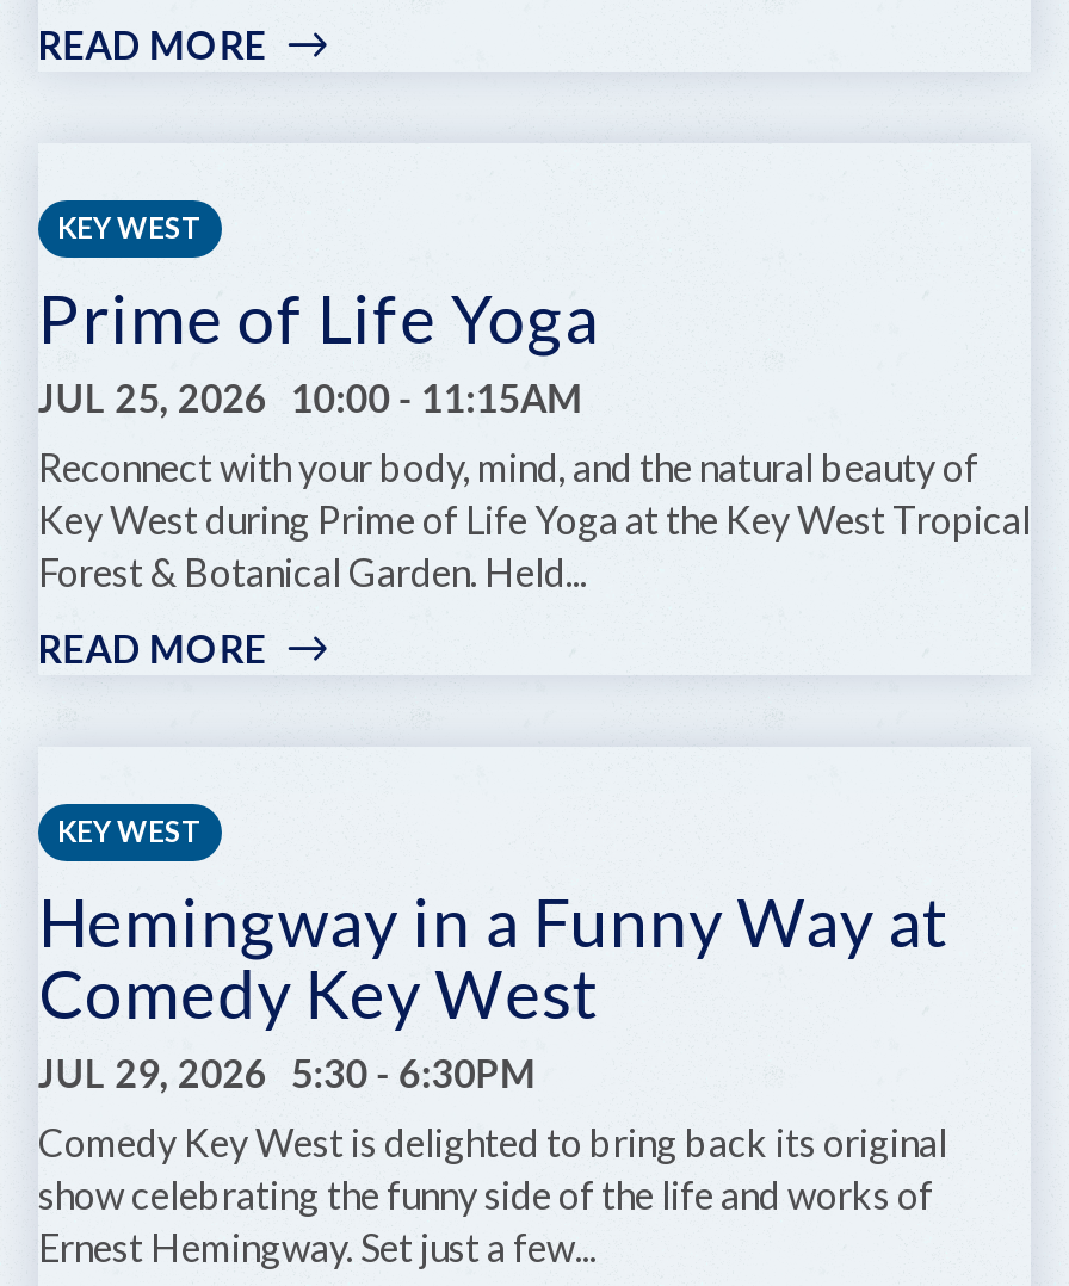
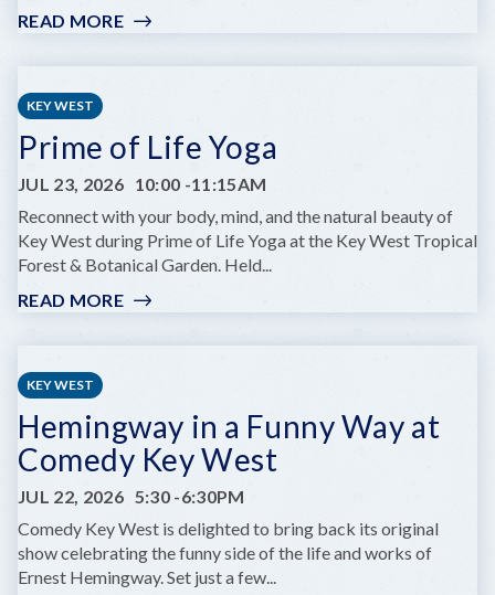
- JUL 25, 2026 10:00 - 11:15AM
+ JUL 23, 2026 10:00 -11:15AM

- JUL 29, 2026 5:30 - 6:30PM
+ JUL 22, 2026 5:30 -6:30PM
